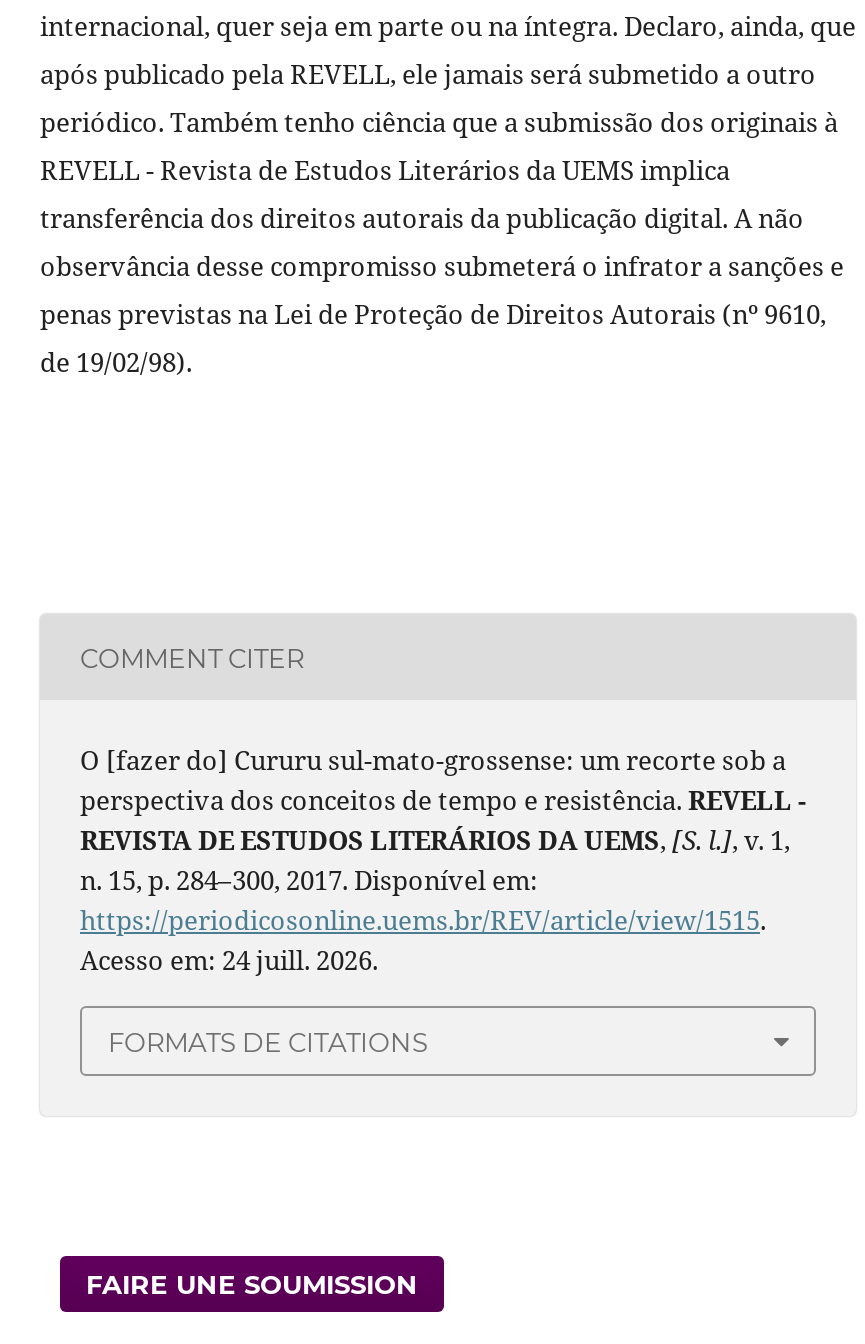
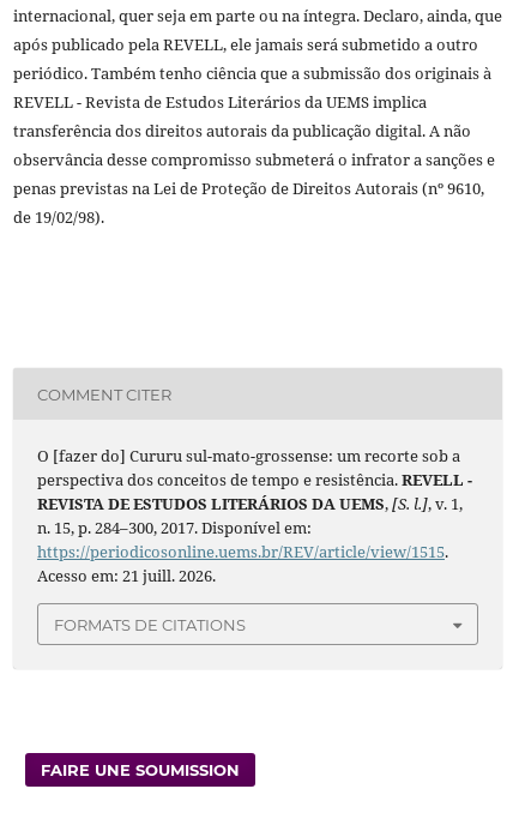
- Acesso em: 24 juill. 2026.
+ Acesso em: 21 juill. 2026.
